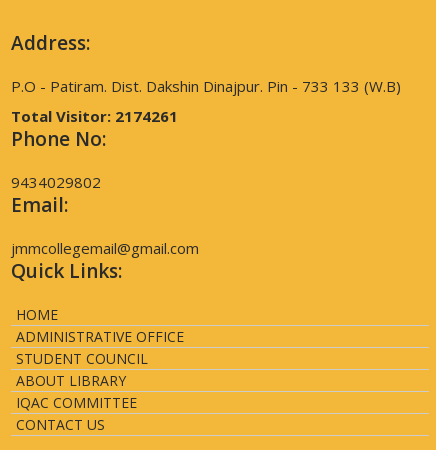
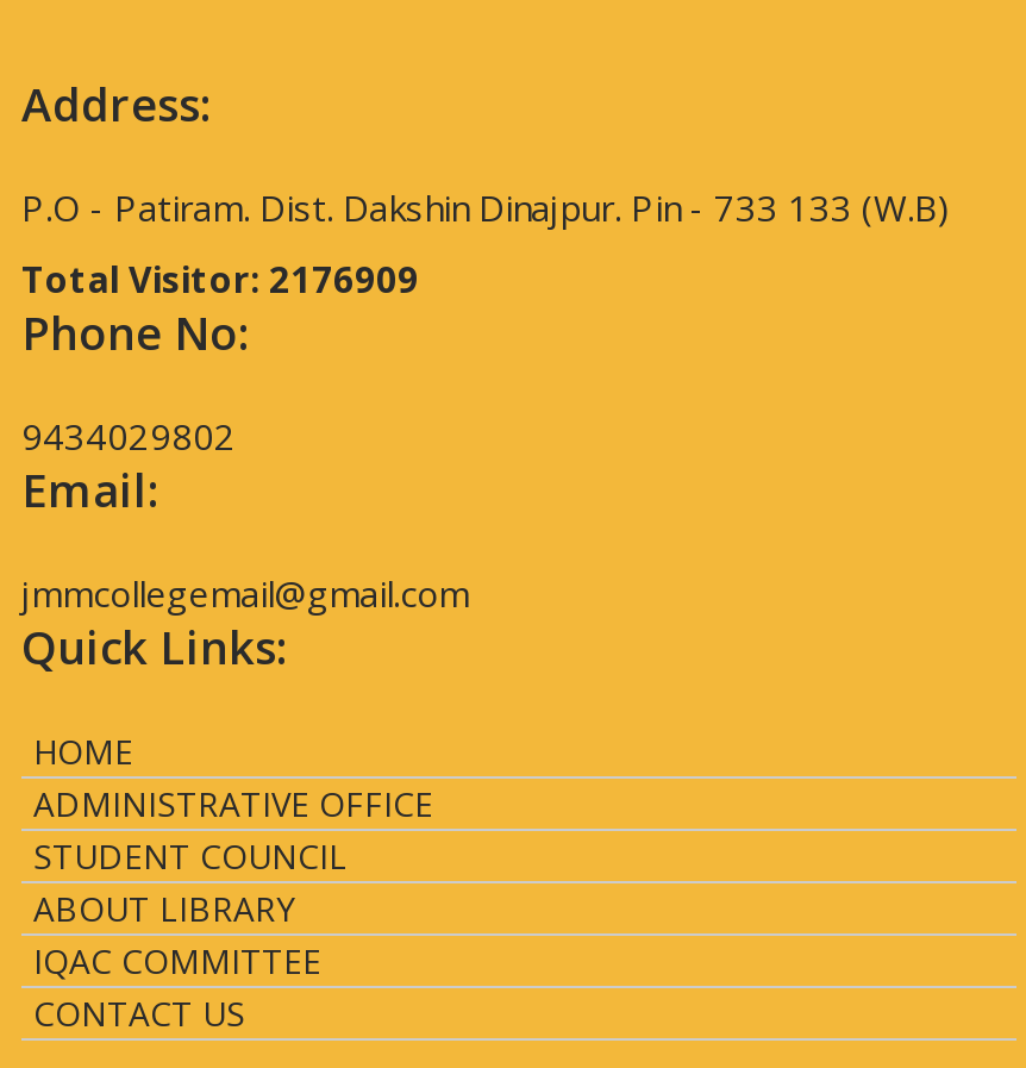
- Total Visitor: 2174261
+ Total Visitor: 2176909
